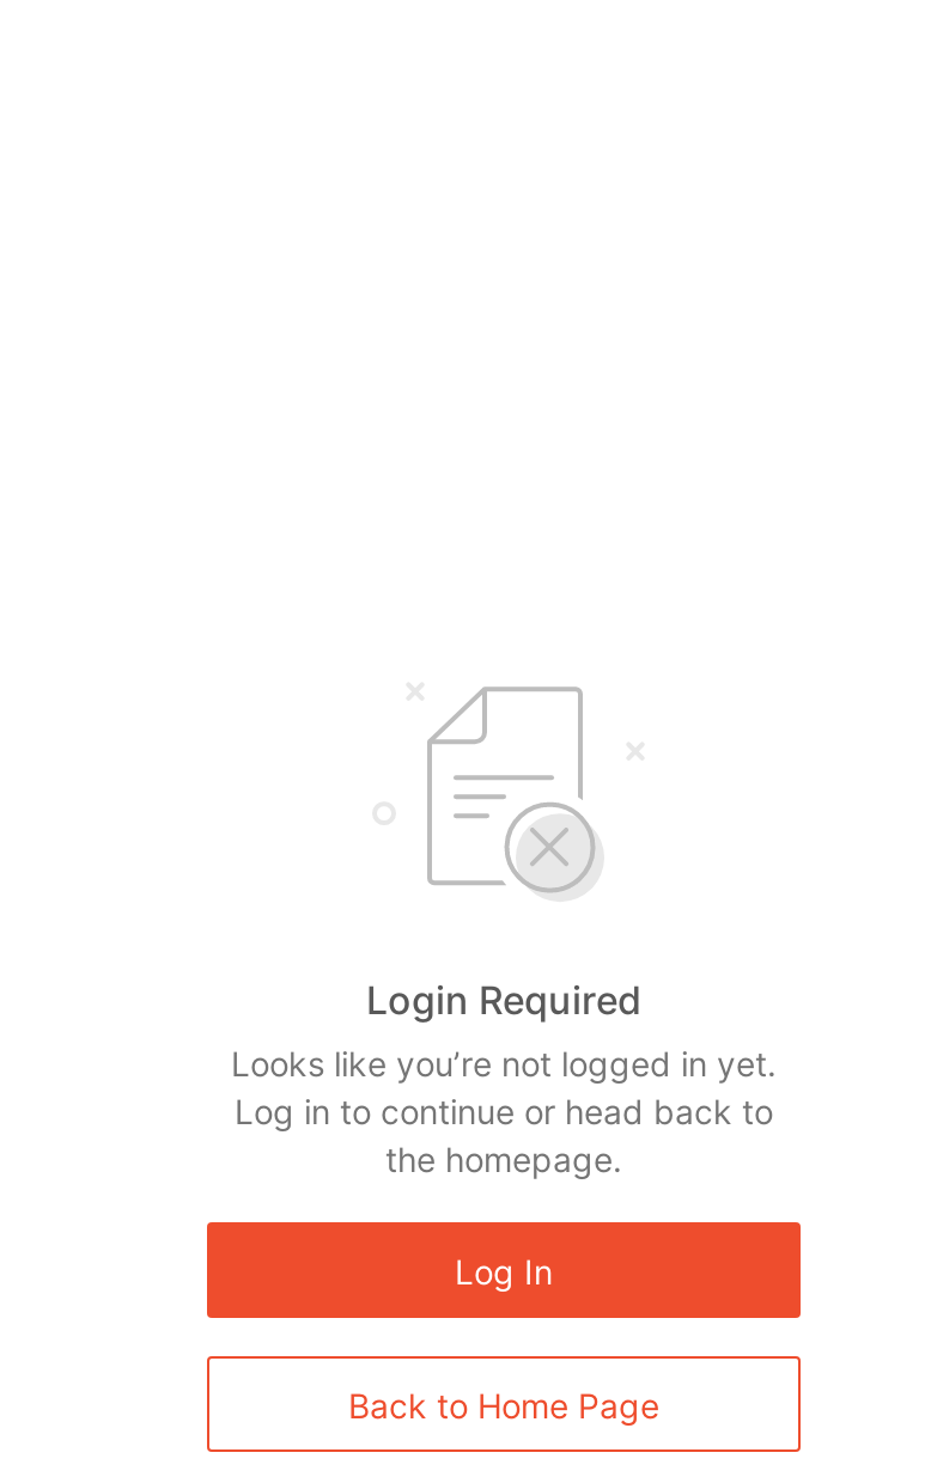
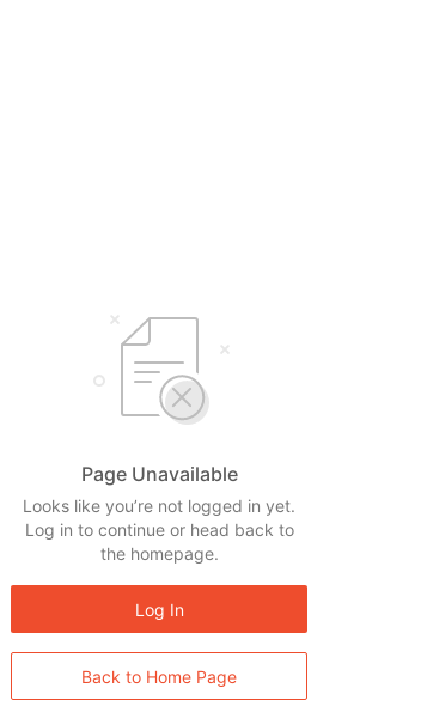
- Login Required
+ Page Unavailable
